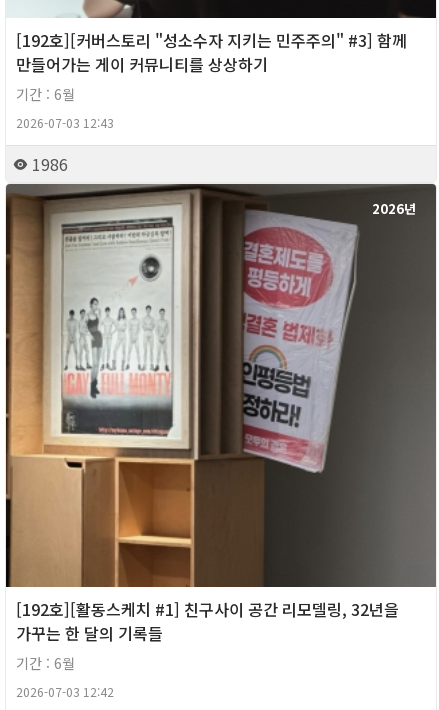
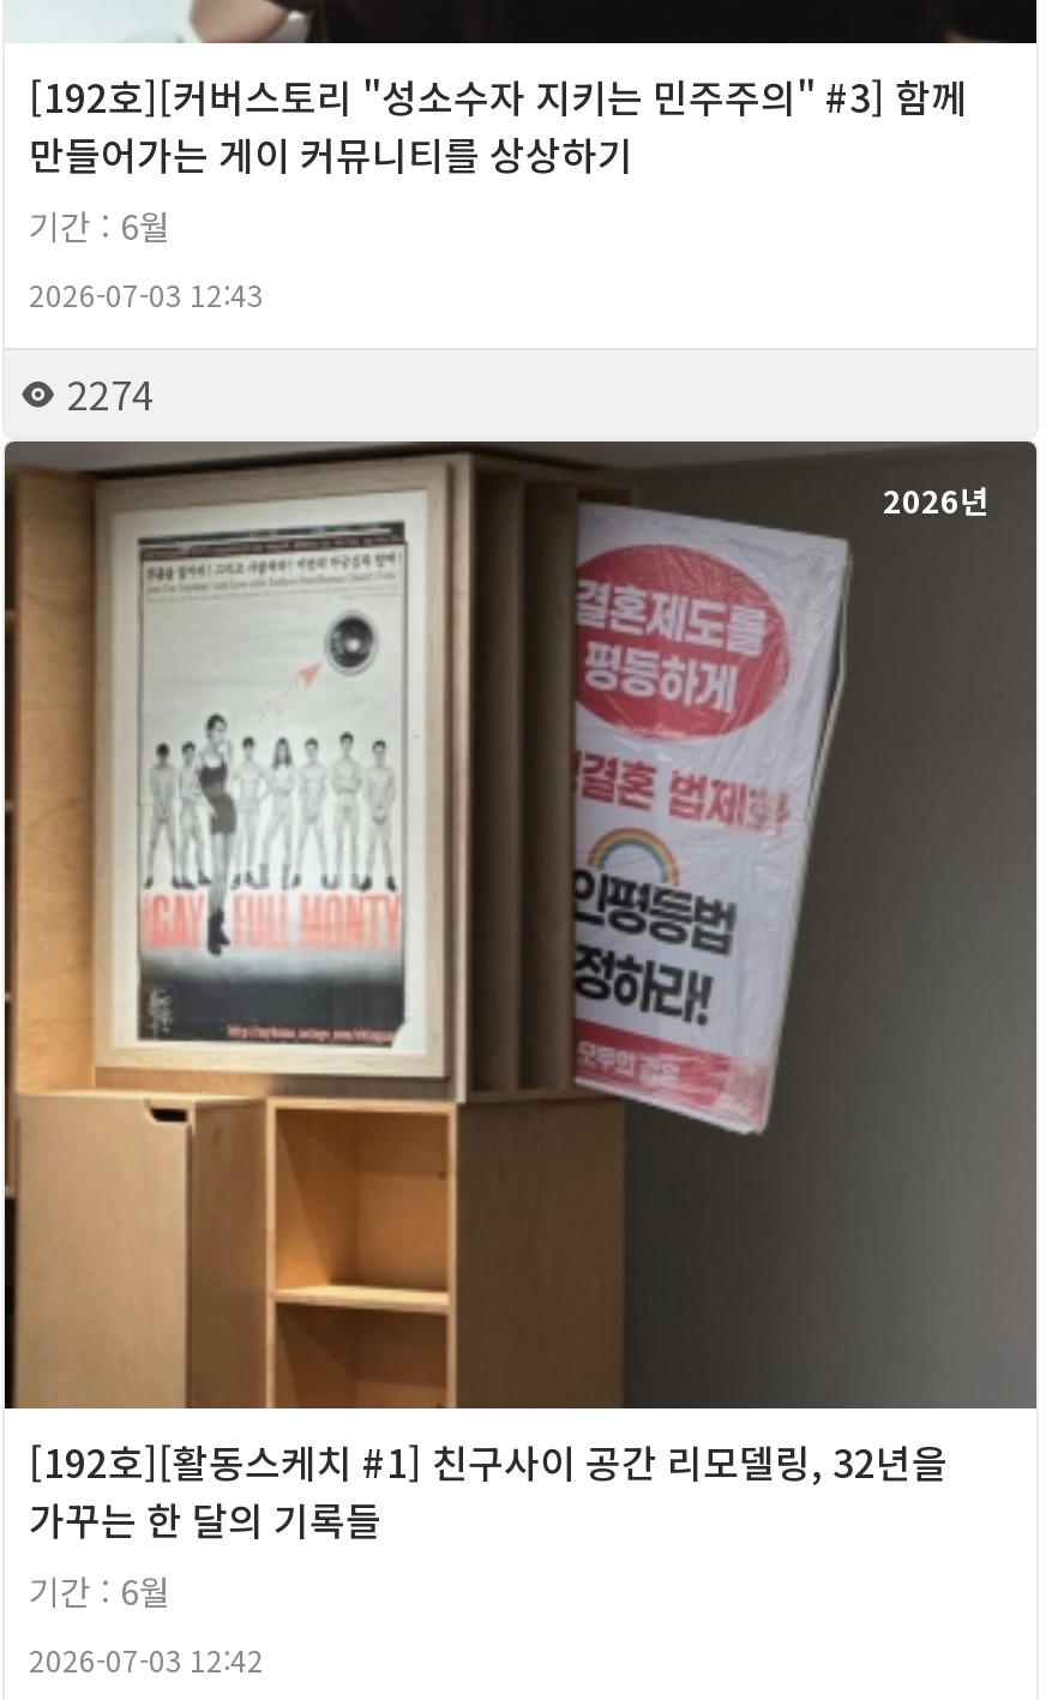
- 1986
+ 2274
